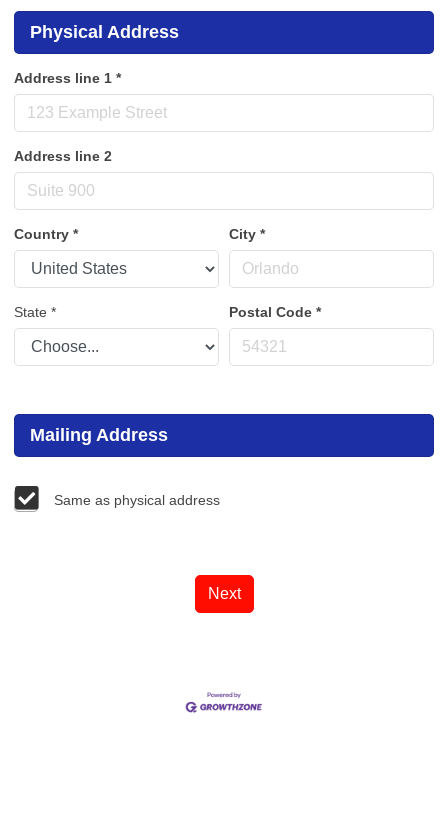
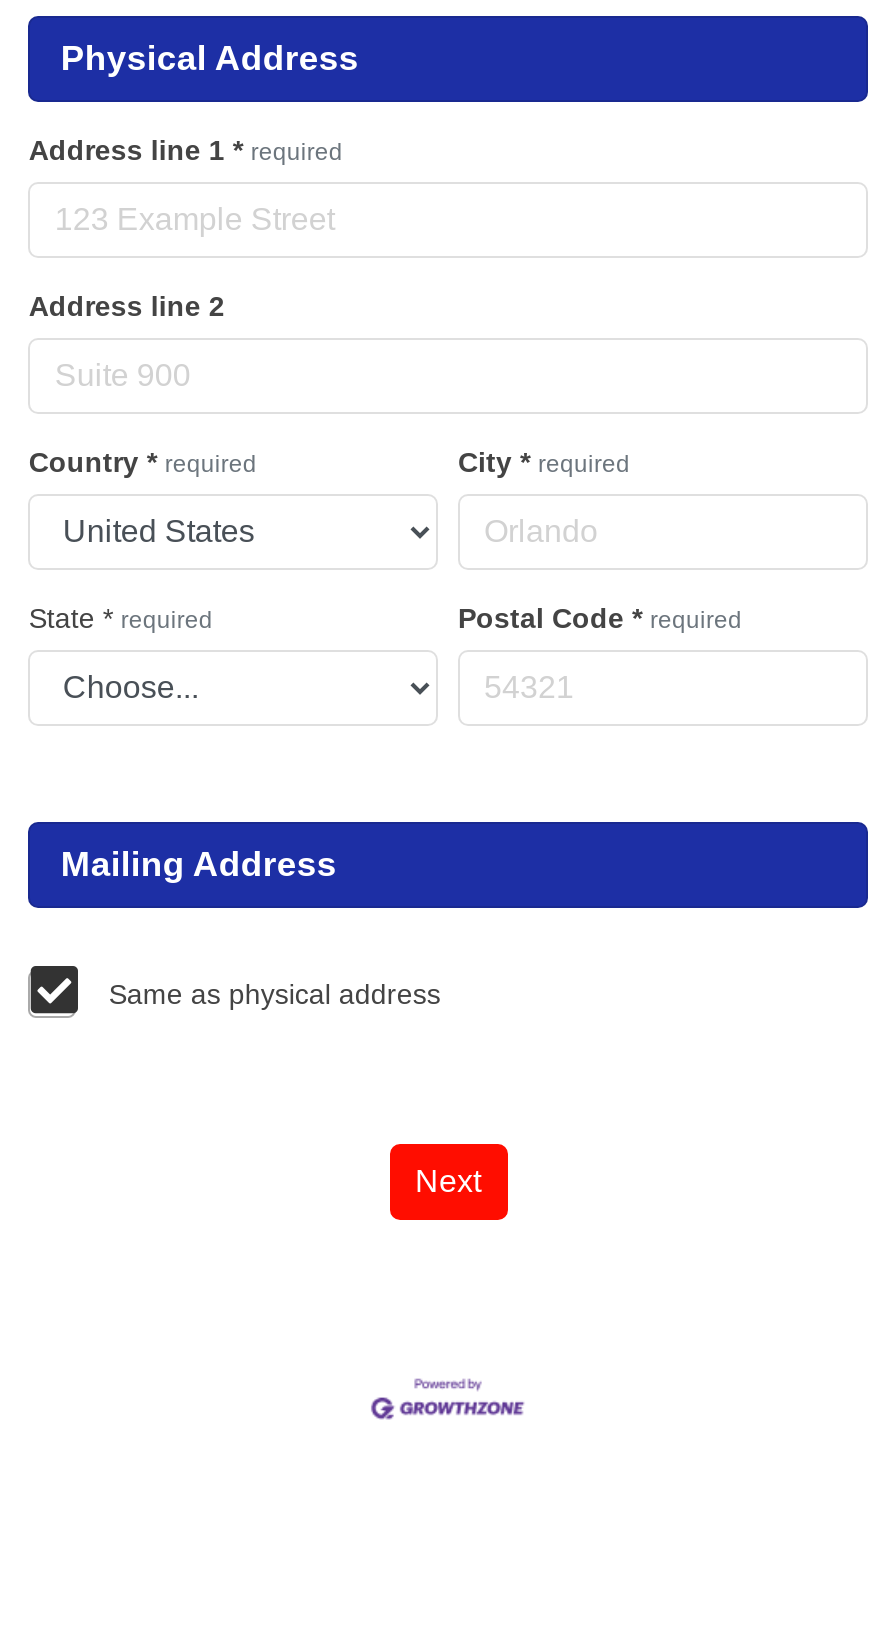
- Address line 1 *
+ Address line 1 * required

- Country *
- City *
+ Country * required
+ City * required

- State *
- Postal Code *
+ State * required
+ Postal Code * required
